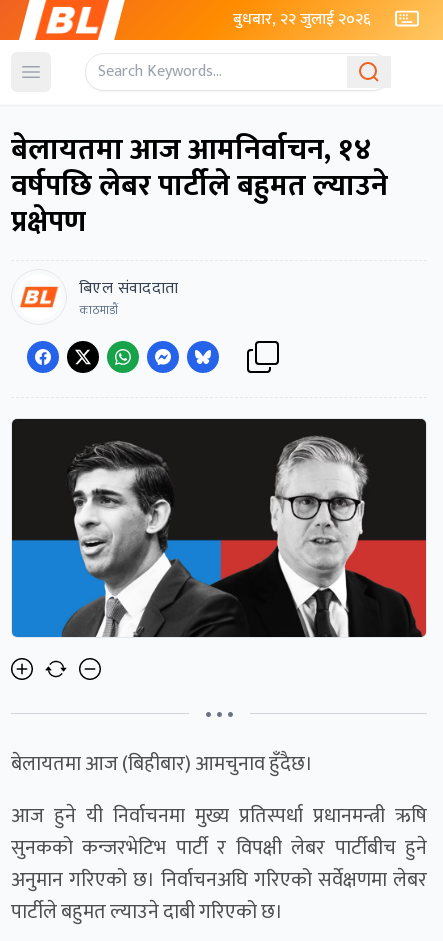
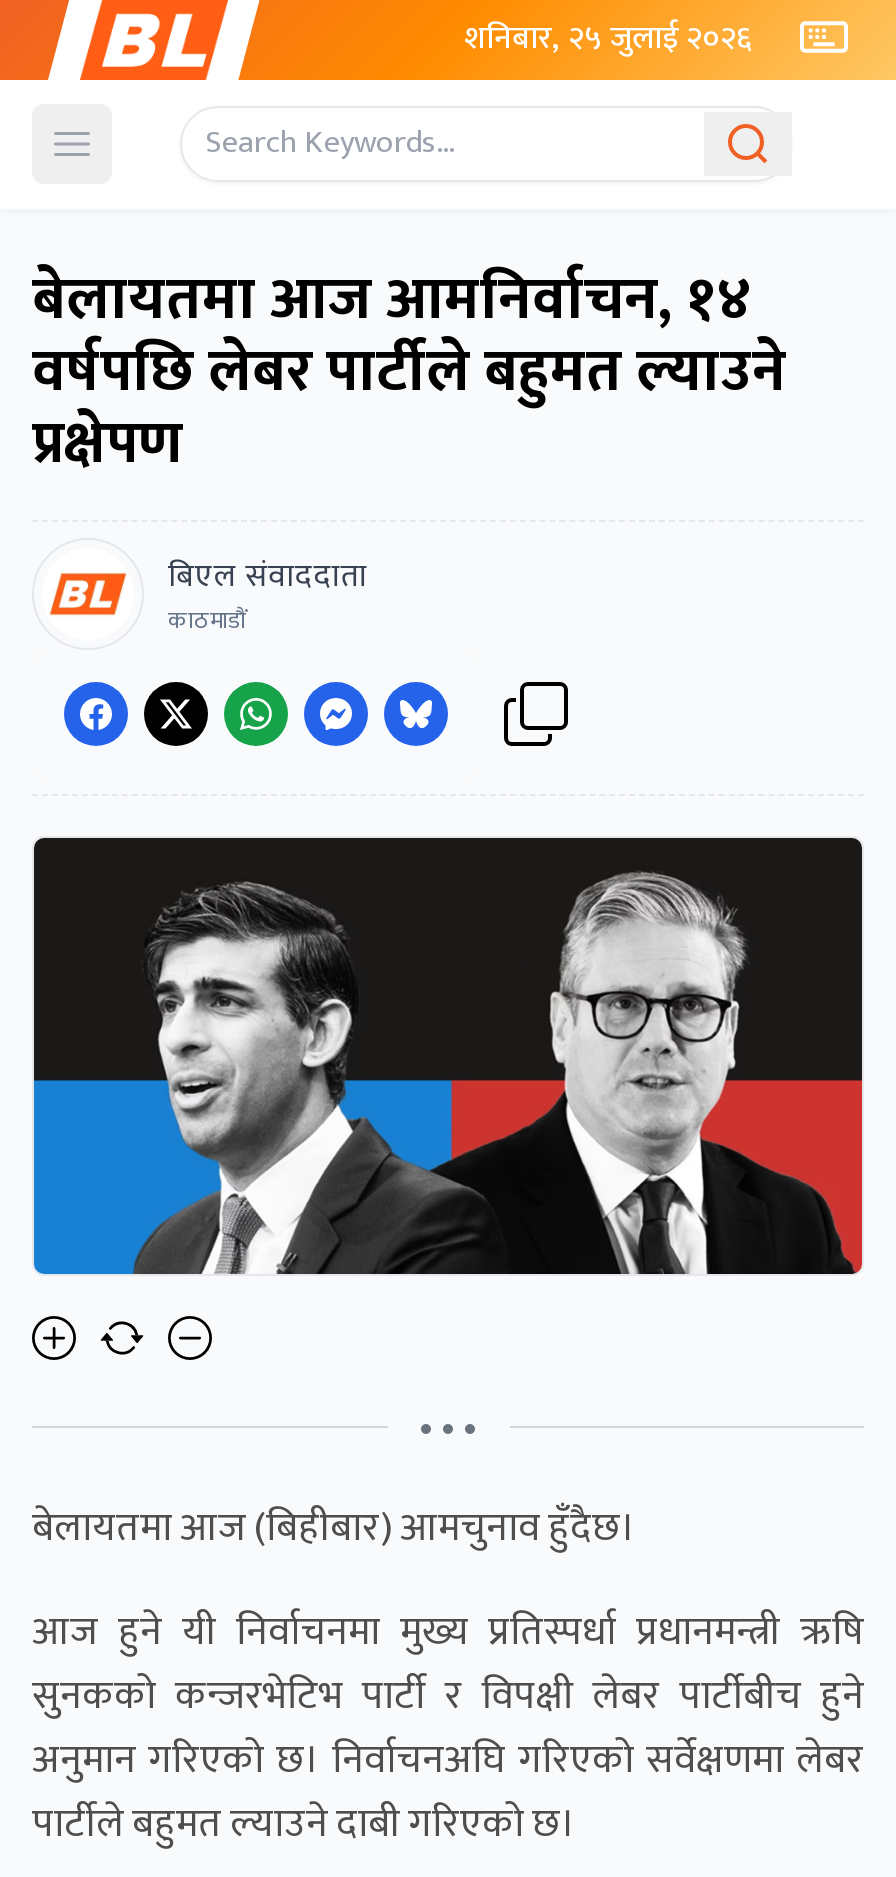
- बुधबार, २२ जुलाई २०२६
+ शनिबार, २५ जुलाई २०२६
